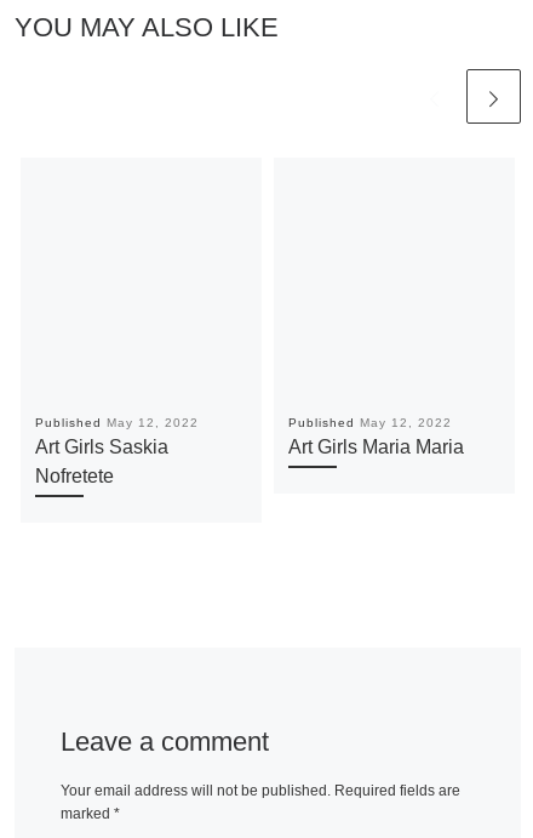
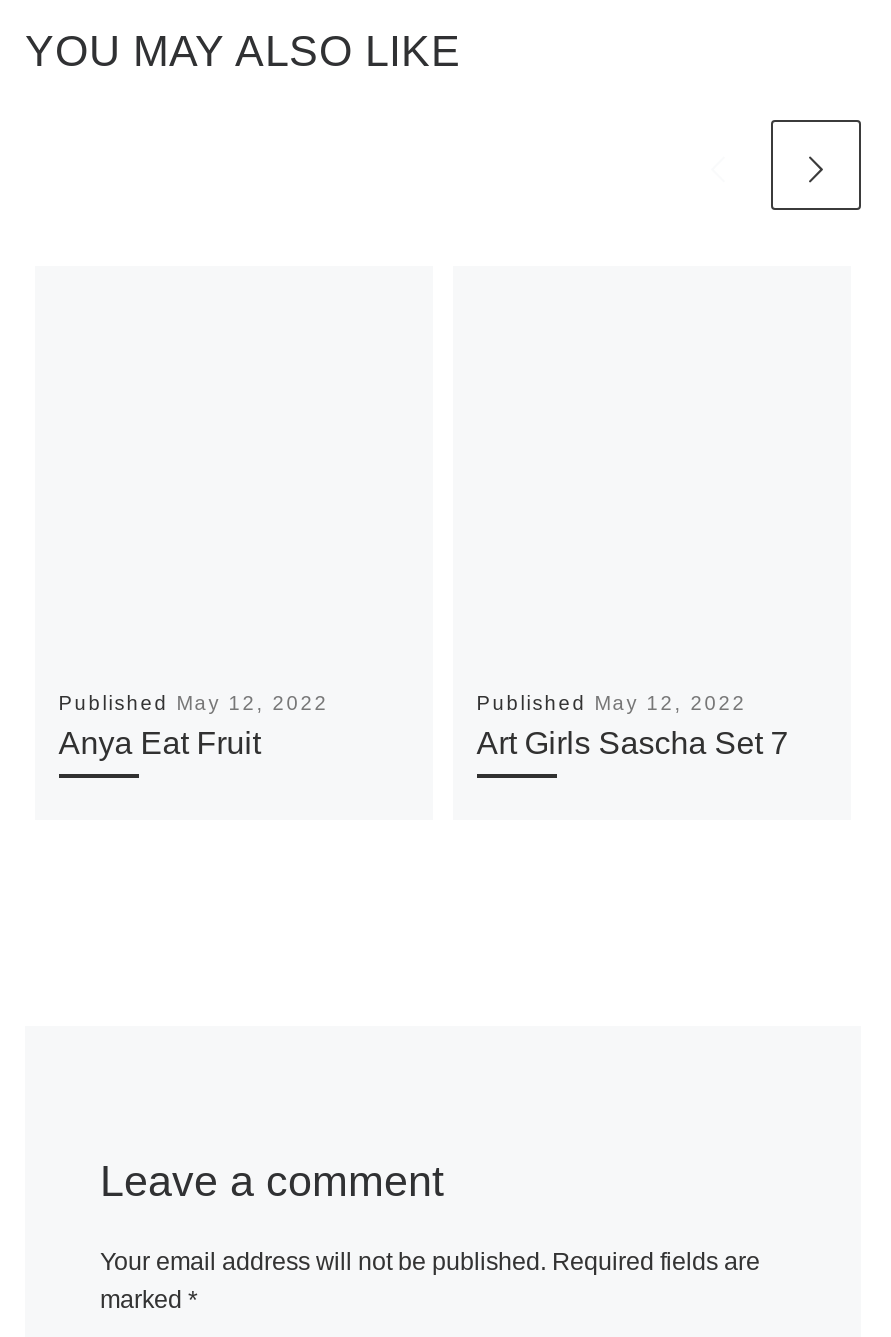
- Art Girls Saskia
- Nofretete
+ Anya Eat Fruit

- Art Girls Maria Maria
+ Art Girls Sascha Set 7
